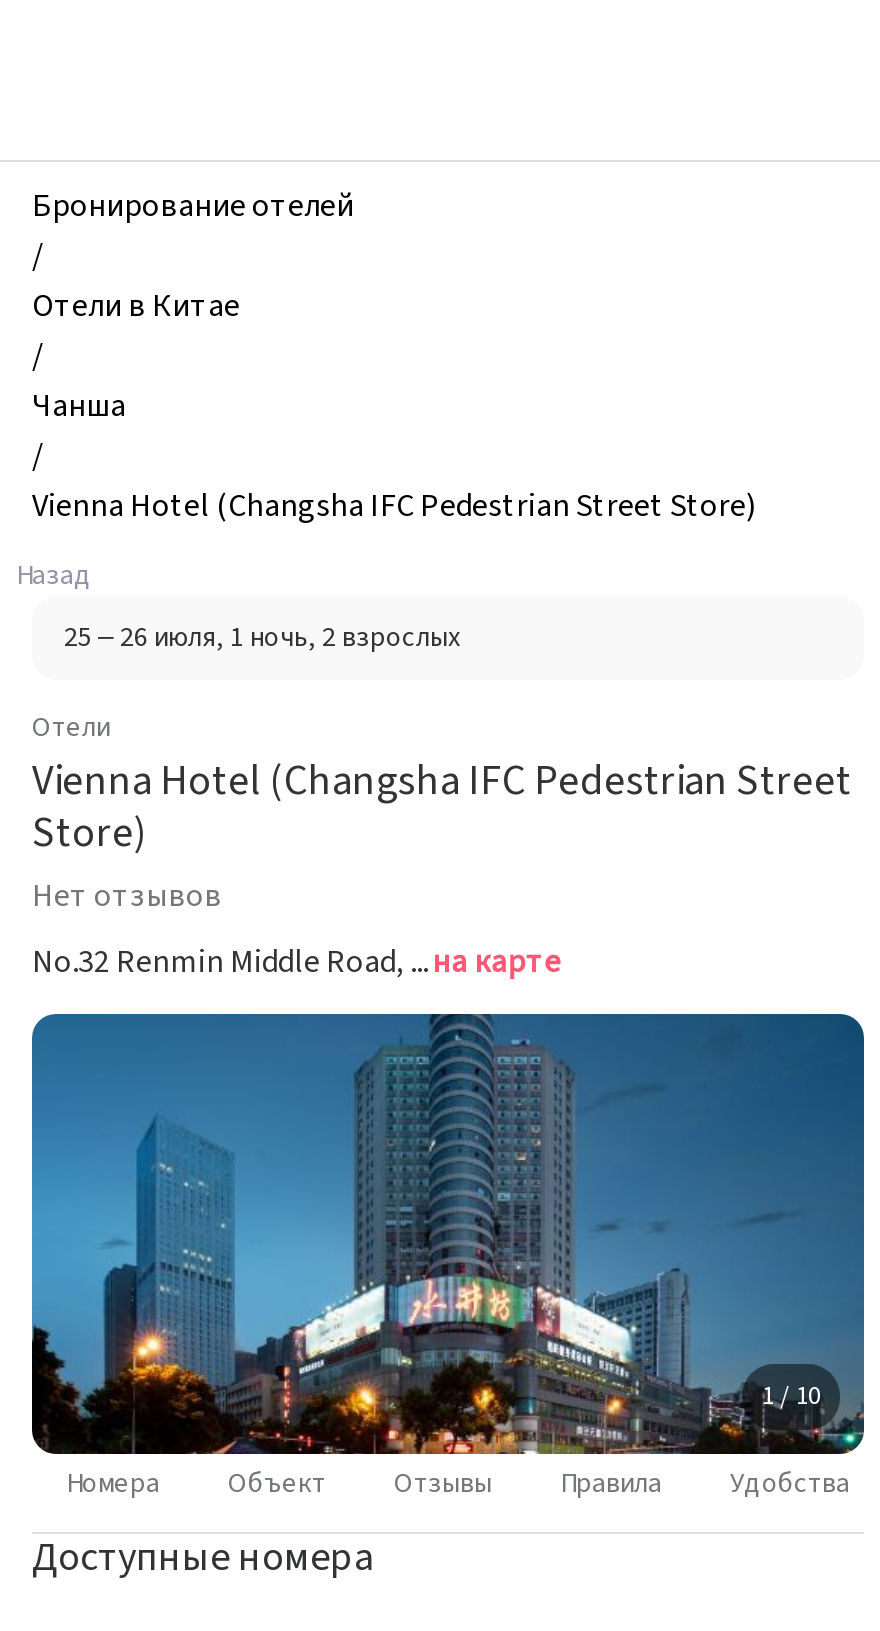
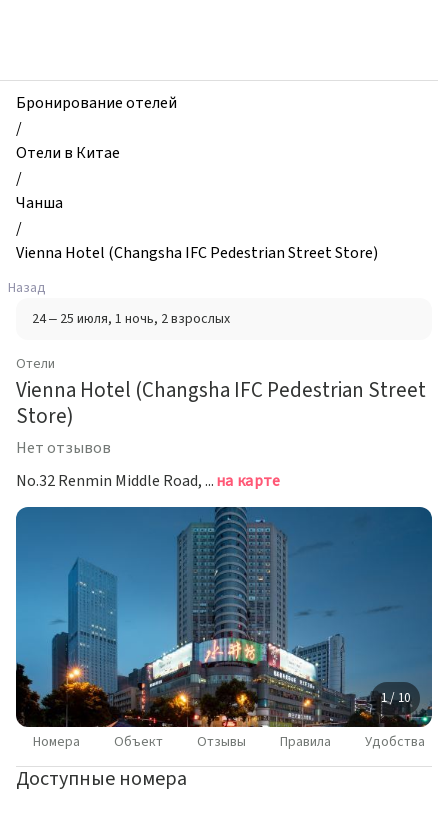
- 25 – 26 июля, 1 ночь, 2 взрослых
+ 24 – 25 июля, 1 ночь, 2 взрослых
